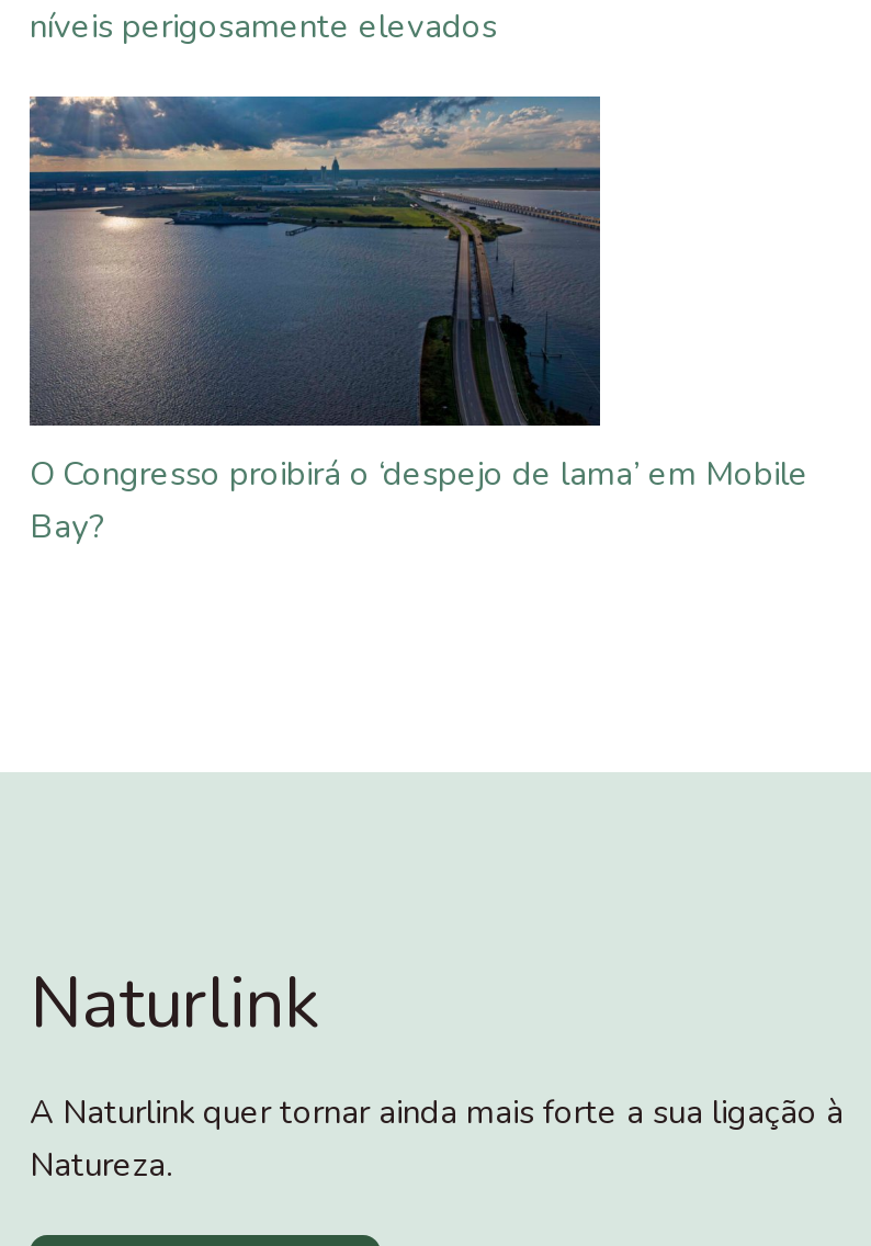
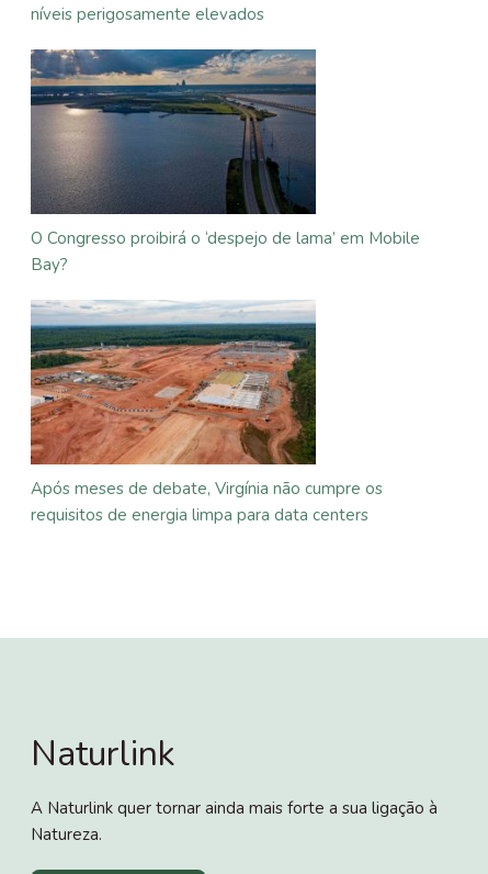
+ [image]
+ Após meses de debate, Virgínia não cumpre os
+ requisitos de energia limpa para data centers
